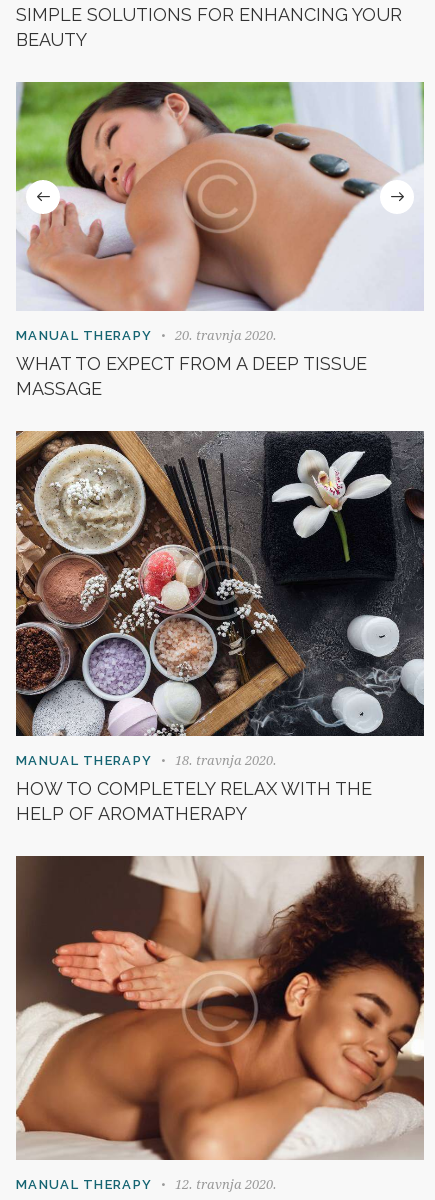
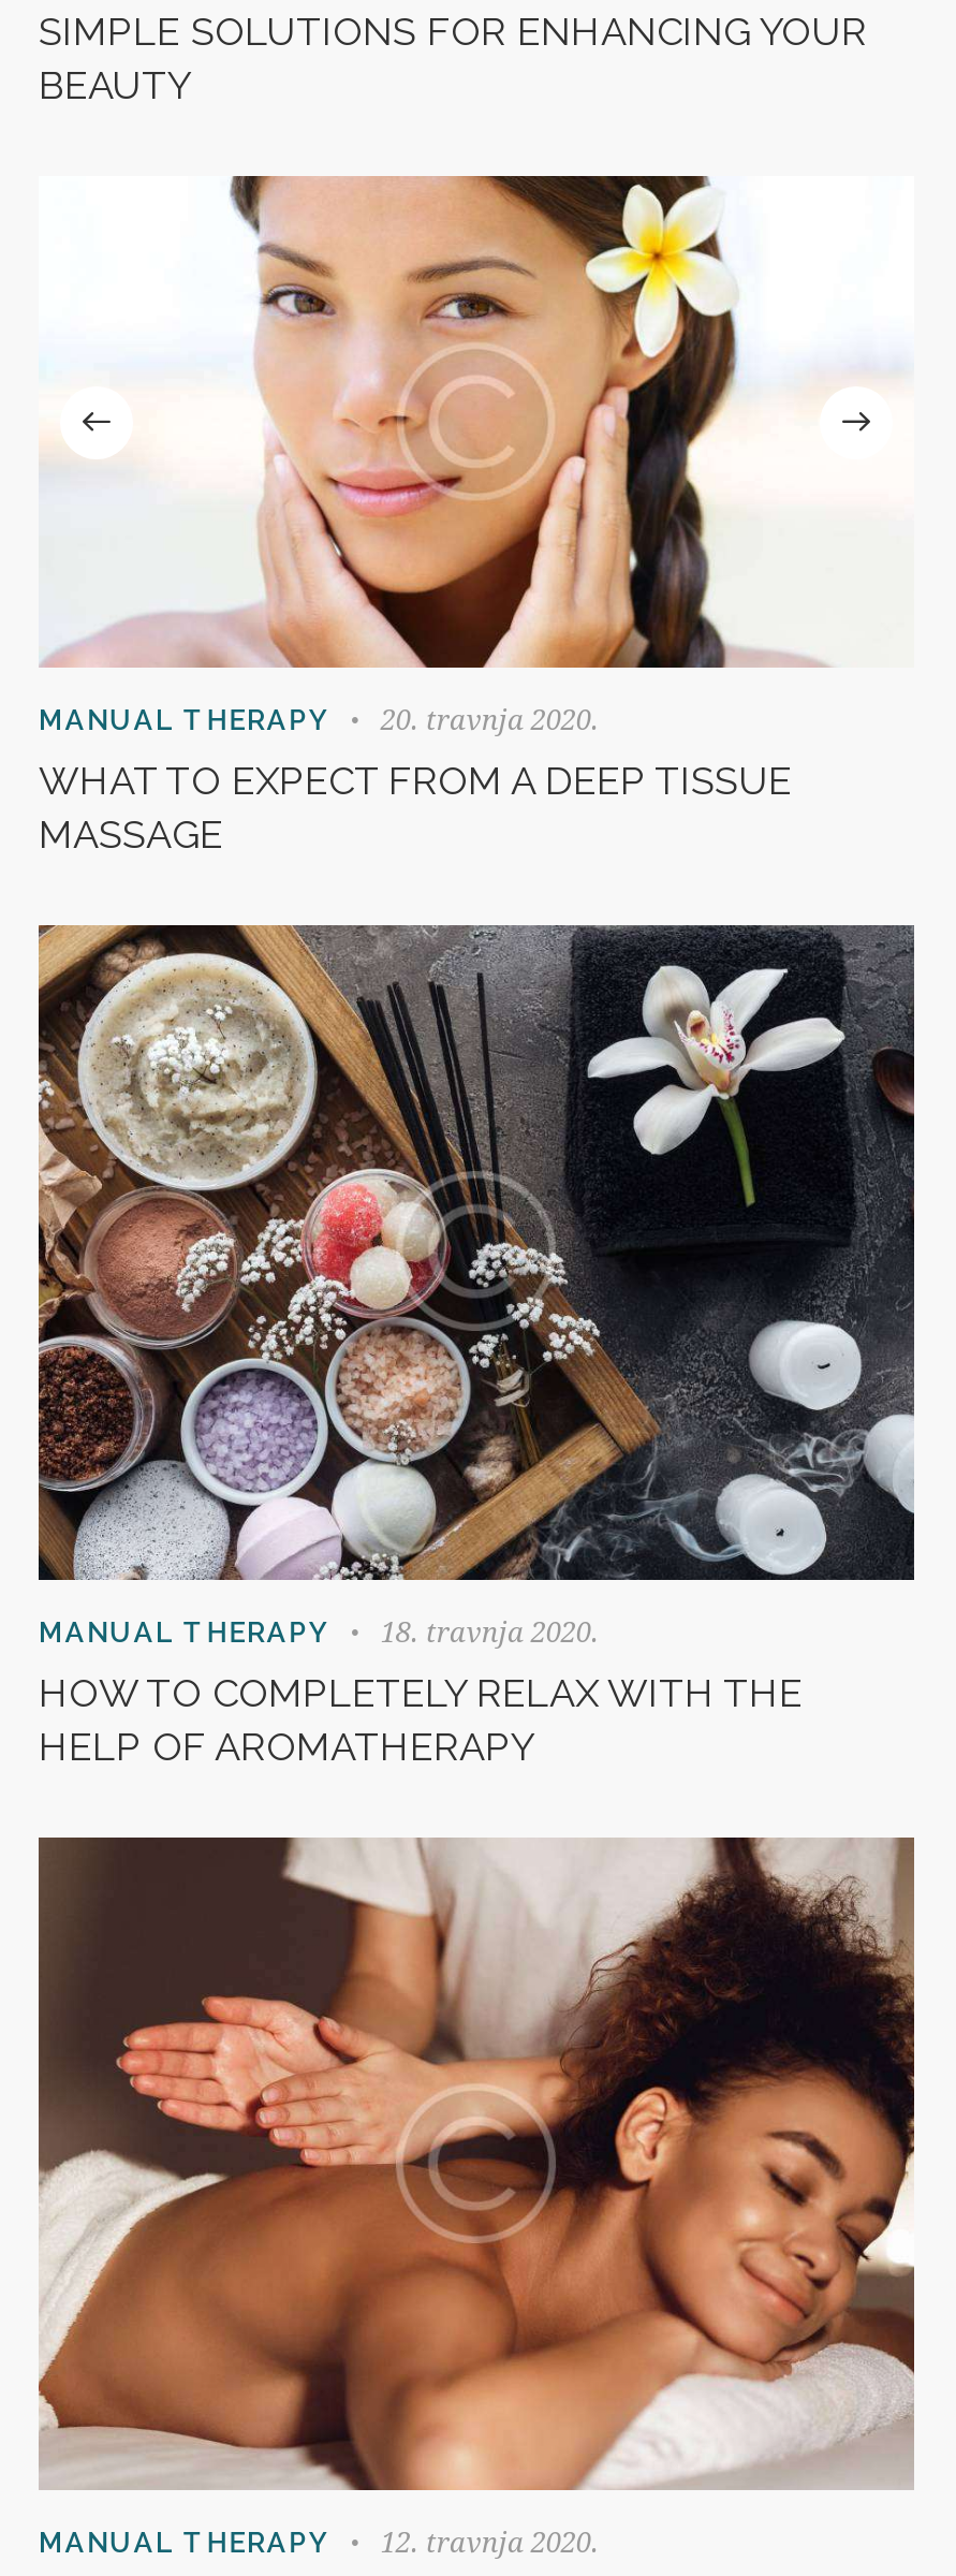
- [image]
+ [image]
